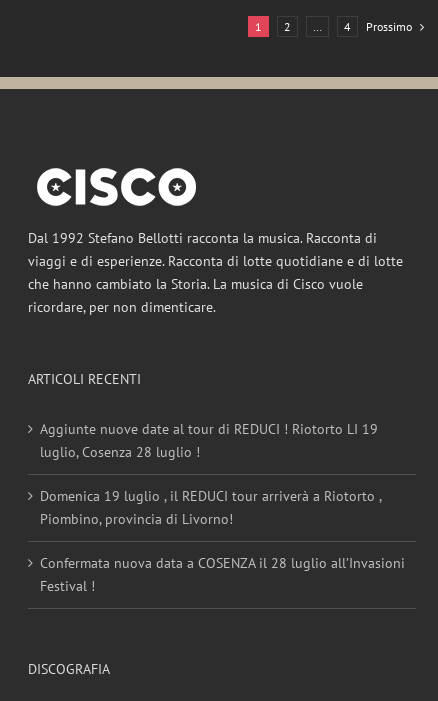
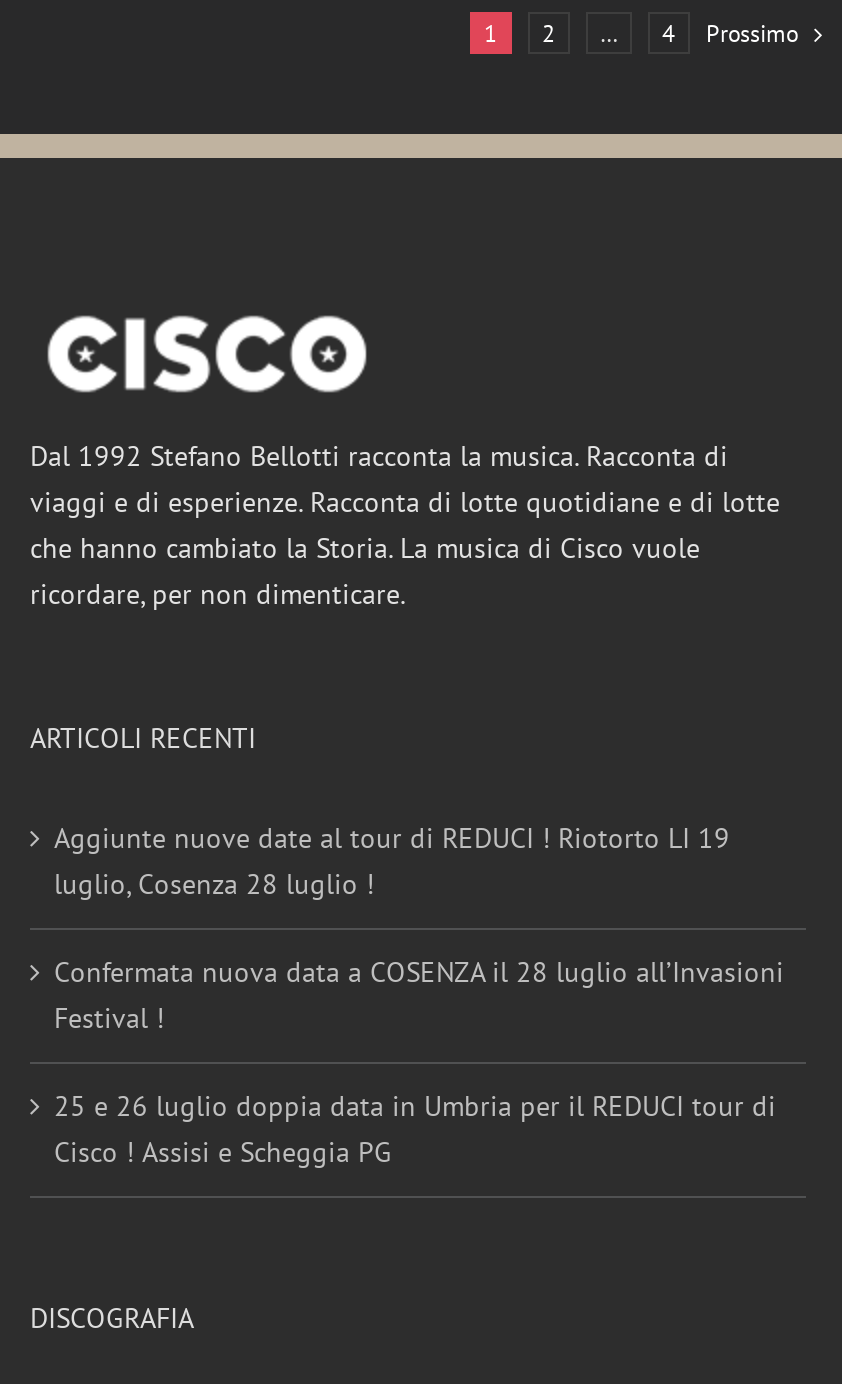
- Domenica 19 luglio , il REDUCI tour arriverà a Riotorto ,
- Piombino, provincia di Livorno!

moved up: Confermata nuova data a COSENZA il 28 luglio all’Invasioni | Festival !

+ 25 e 26 luglio doppia data in Umbria per il REDUCI tour di
+ Cisco ! Assisi e Scheggia PG
